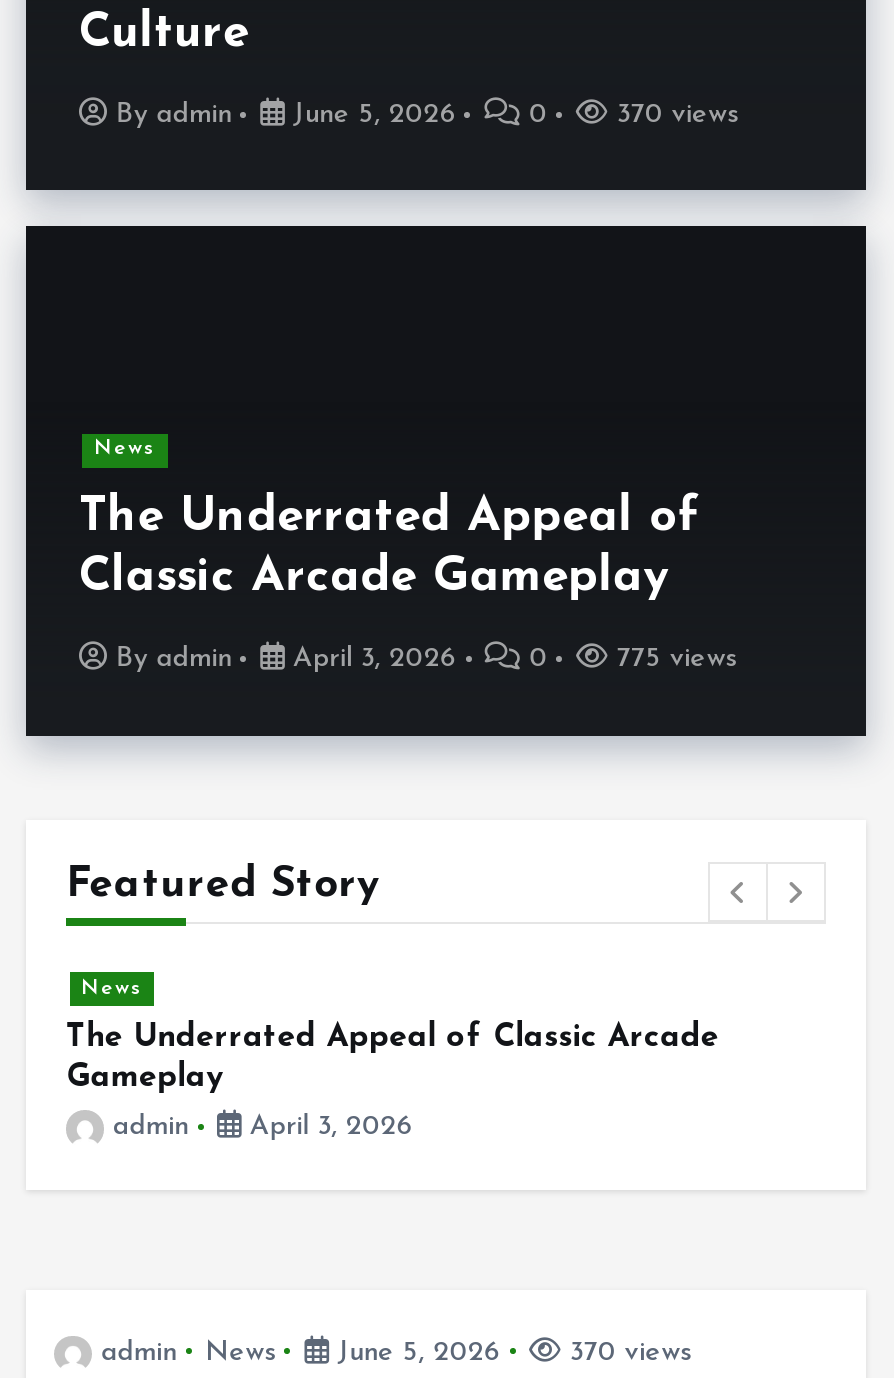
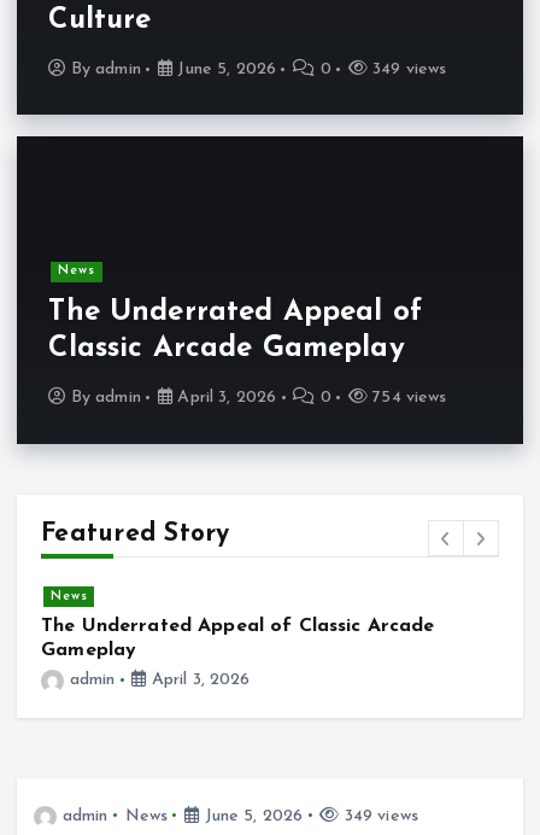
- 370 views
+ 349 views

- 775 views
+ 754 views

- 370 views
+ 349 views
